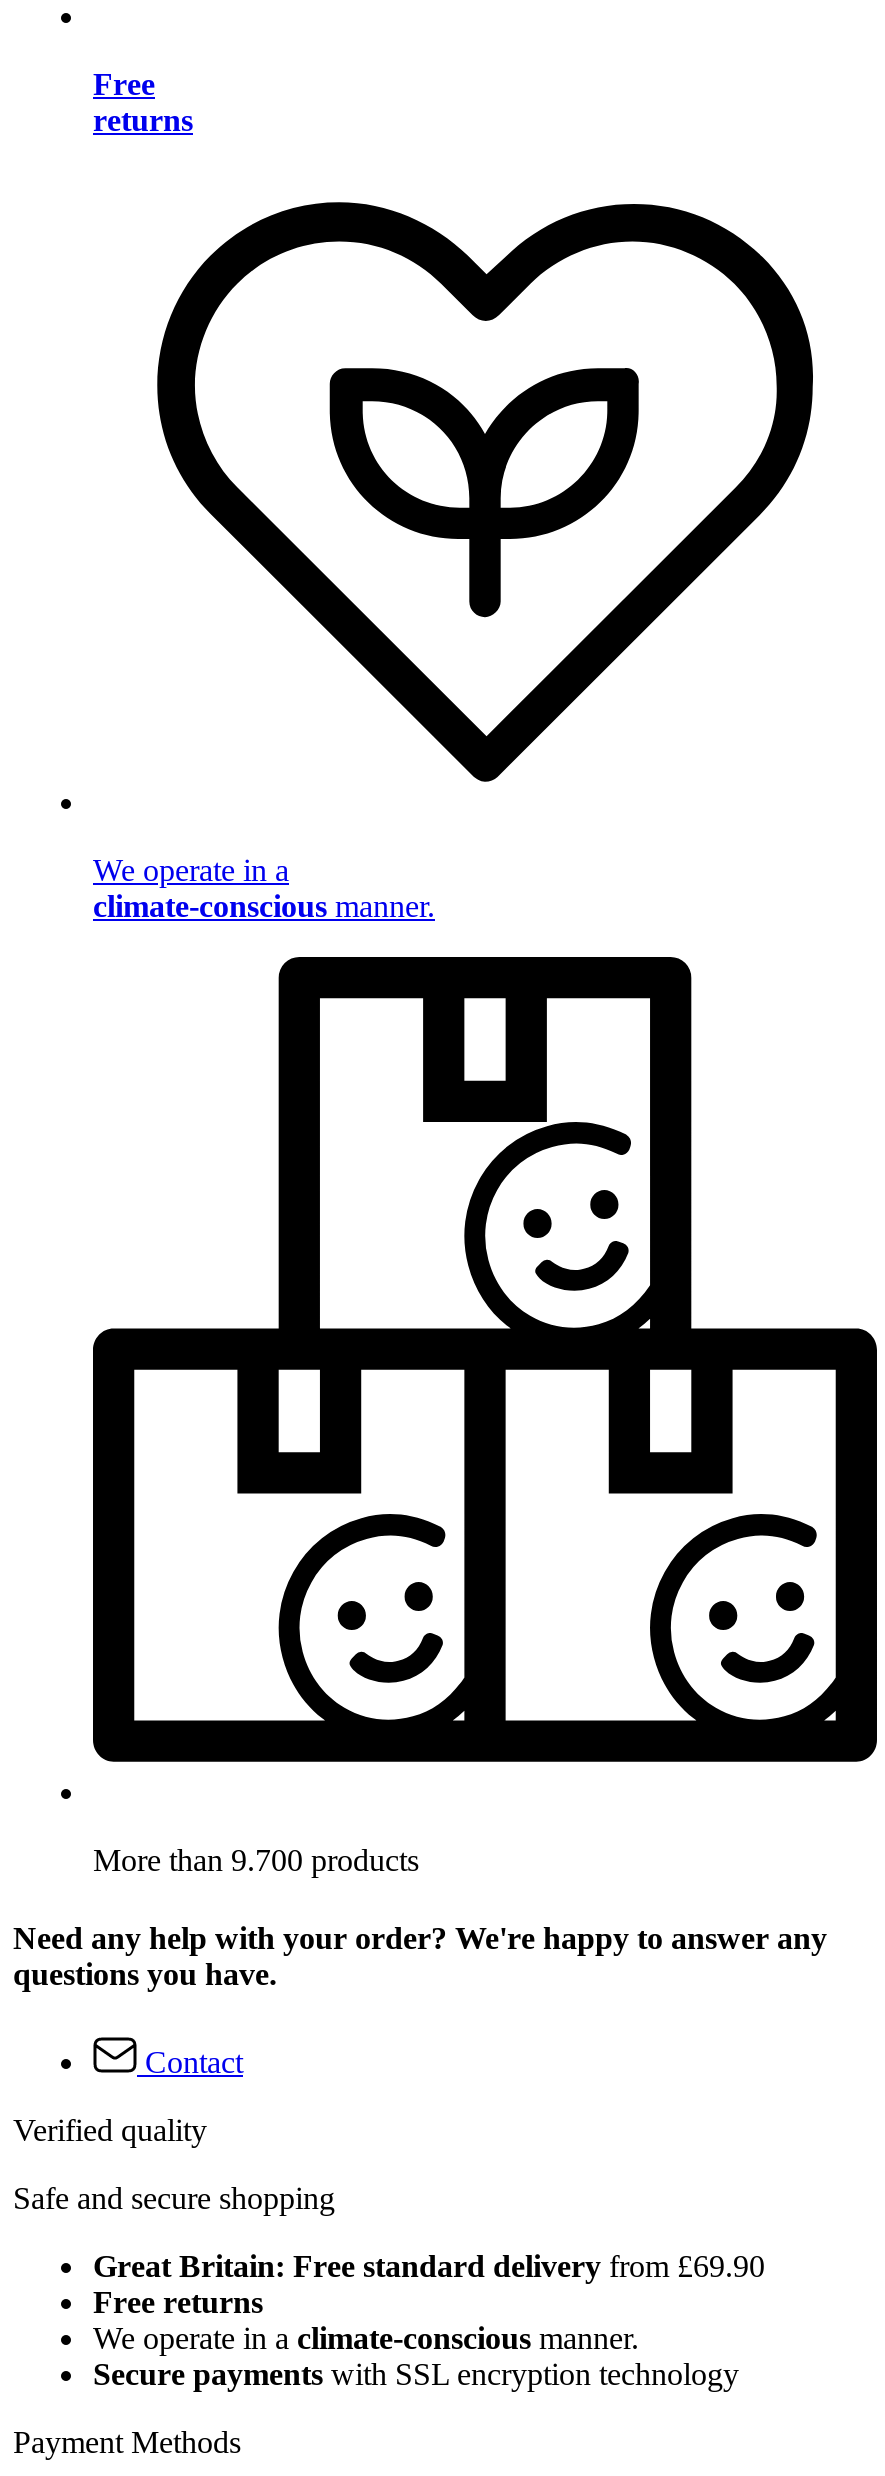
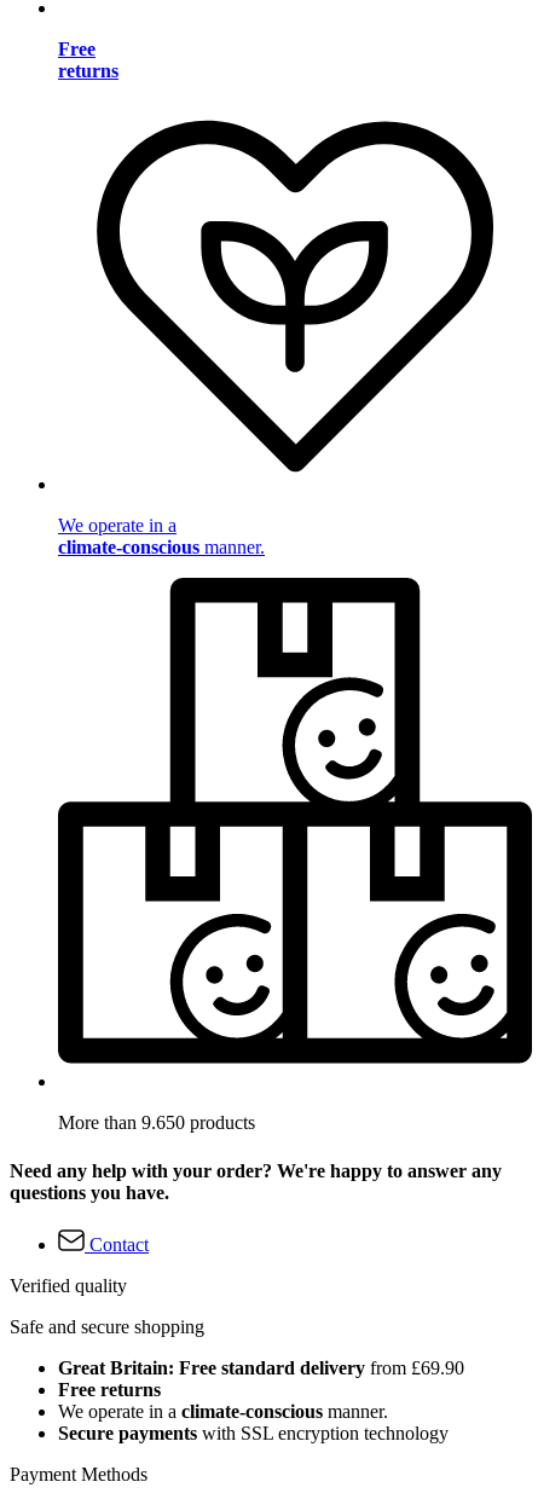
- More than 9.700 products
+ More than 9.650 products
